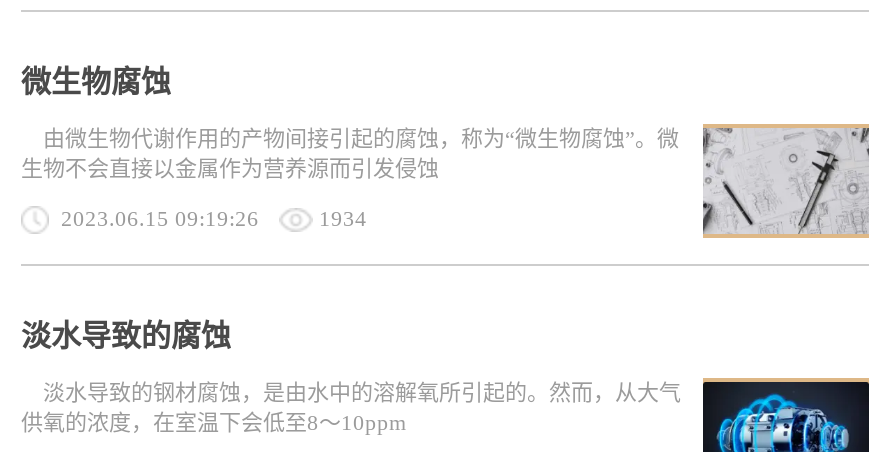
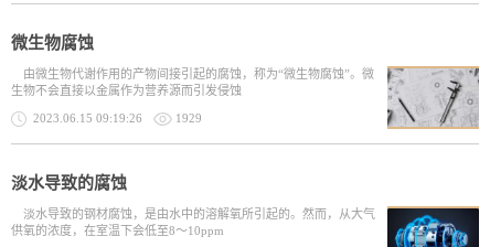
- 1934
+ 1929
